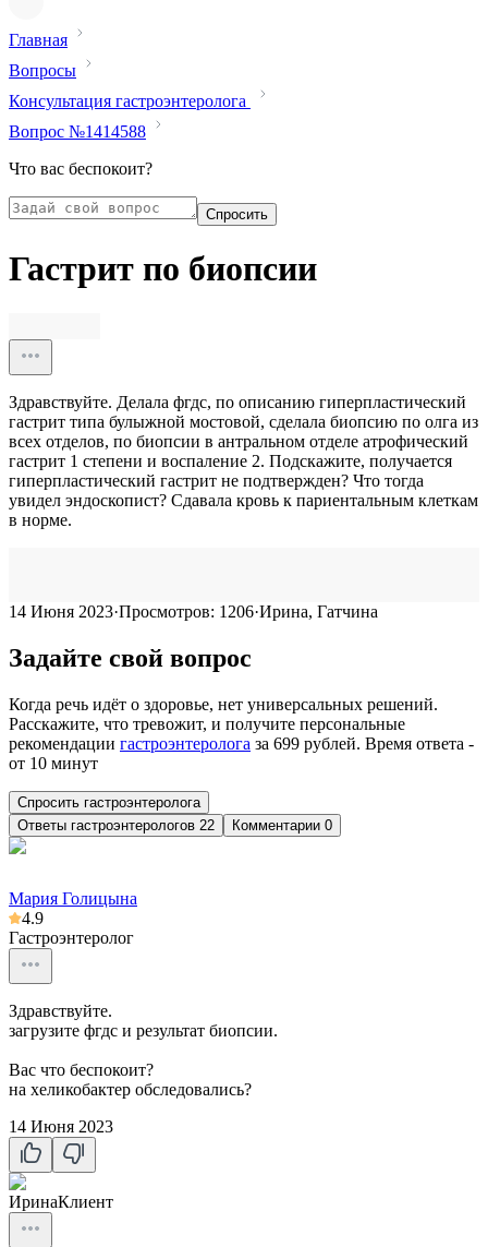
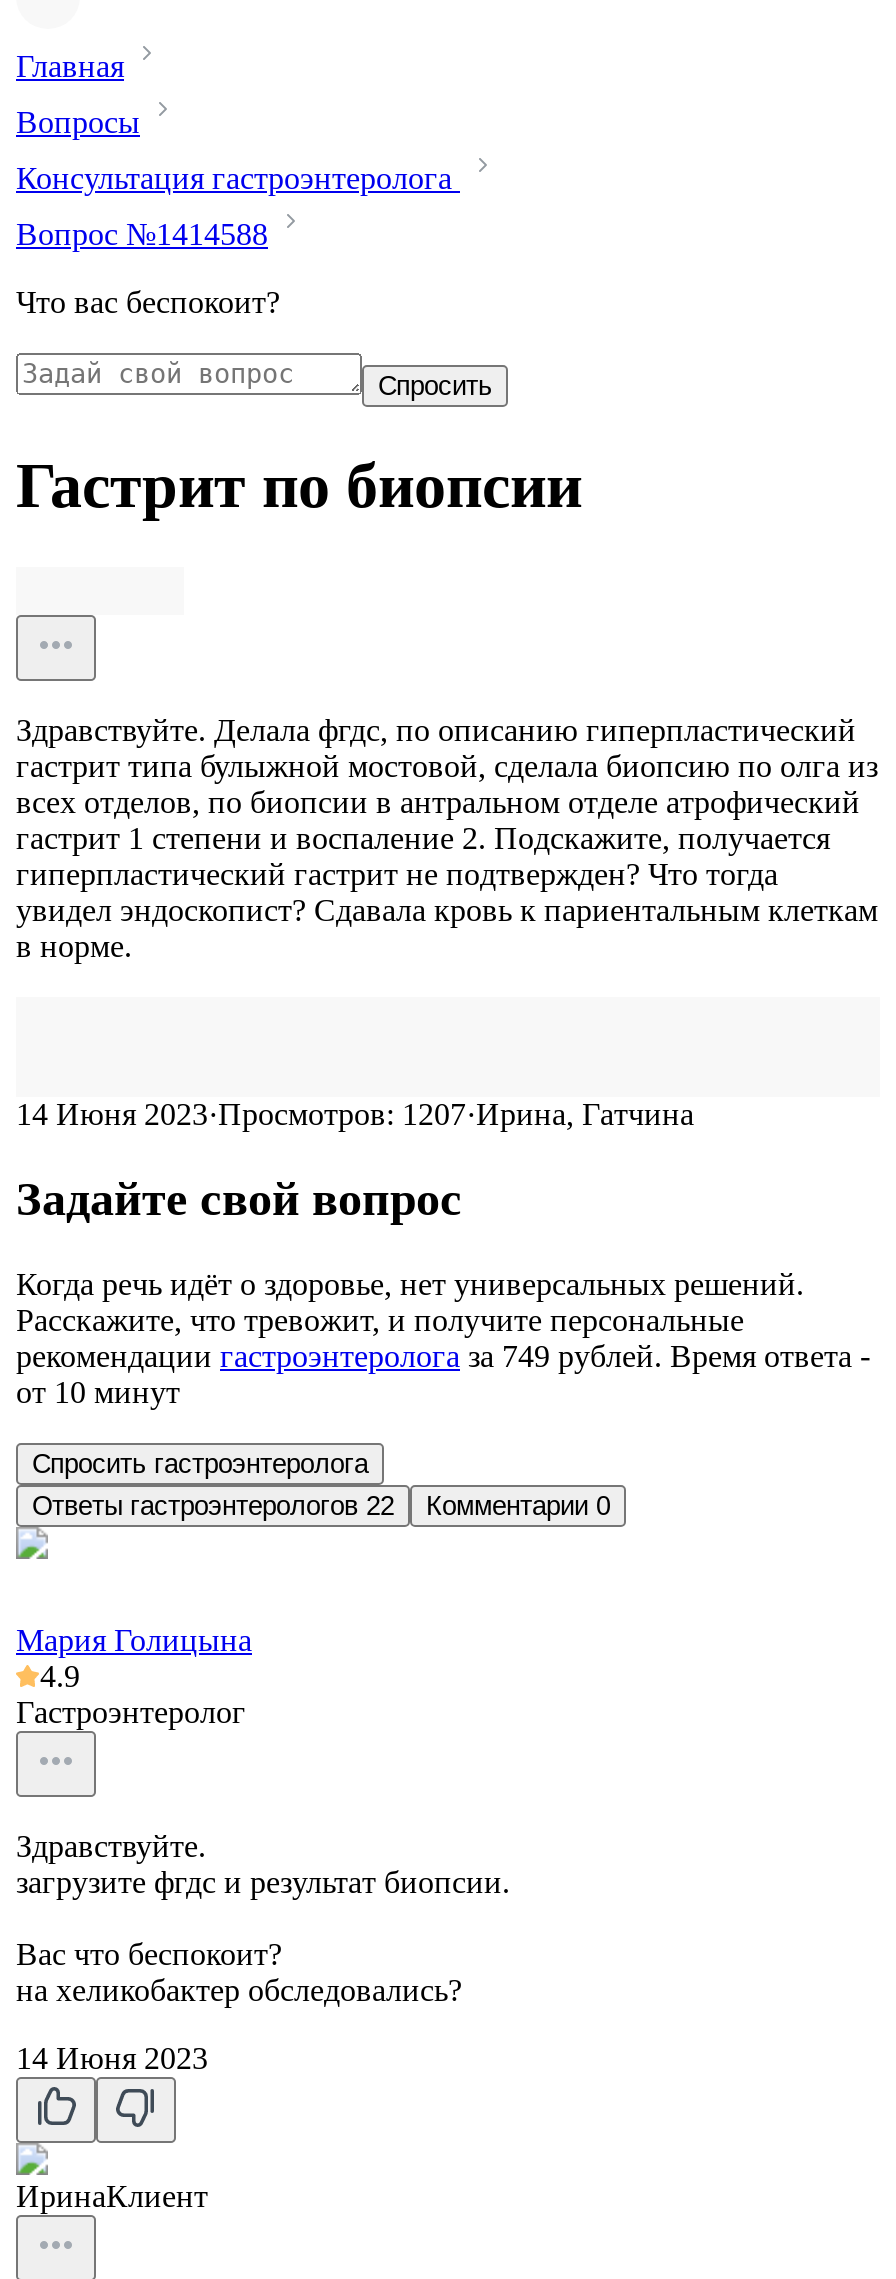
- 14 Июня 2023·Просмотров: 1206·Ирина, Гатчина
+ 14 Июня 2023·Просмотров: 1207·Ирина, Гатчина

- рекомендации гастроэнтеролога за 699 рублей. Время ответа -
+ рекомендации гастроэнтеролога за 749 рублей. Время ответа -
